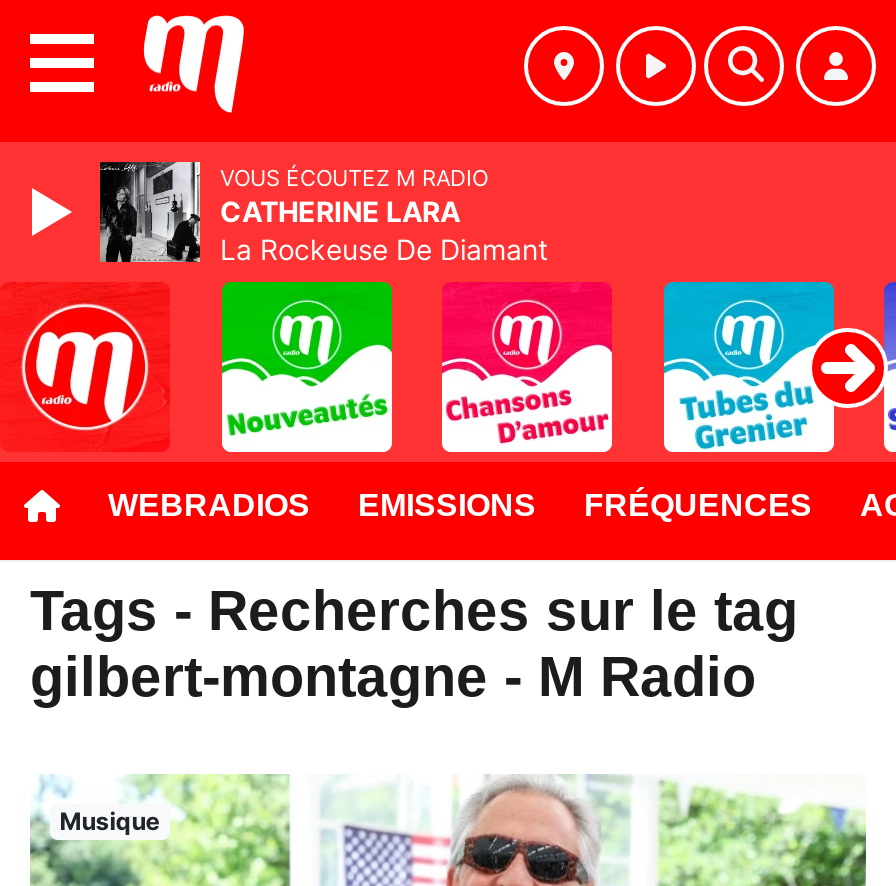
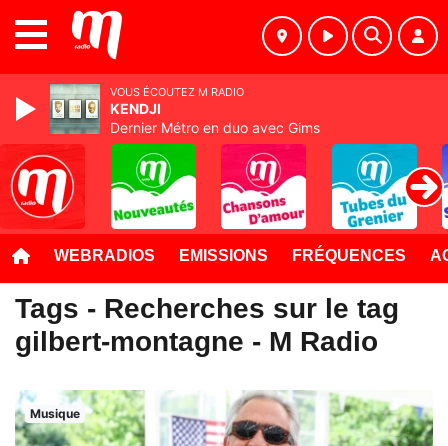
- [image]
- CATHERINE LARA
- La Rockeuse De Diamant
+ [image]
+ KENDJI
+ Dernier Métro en duo avec Gims
